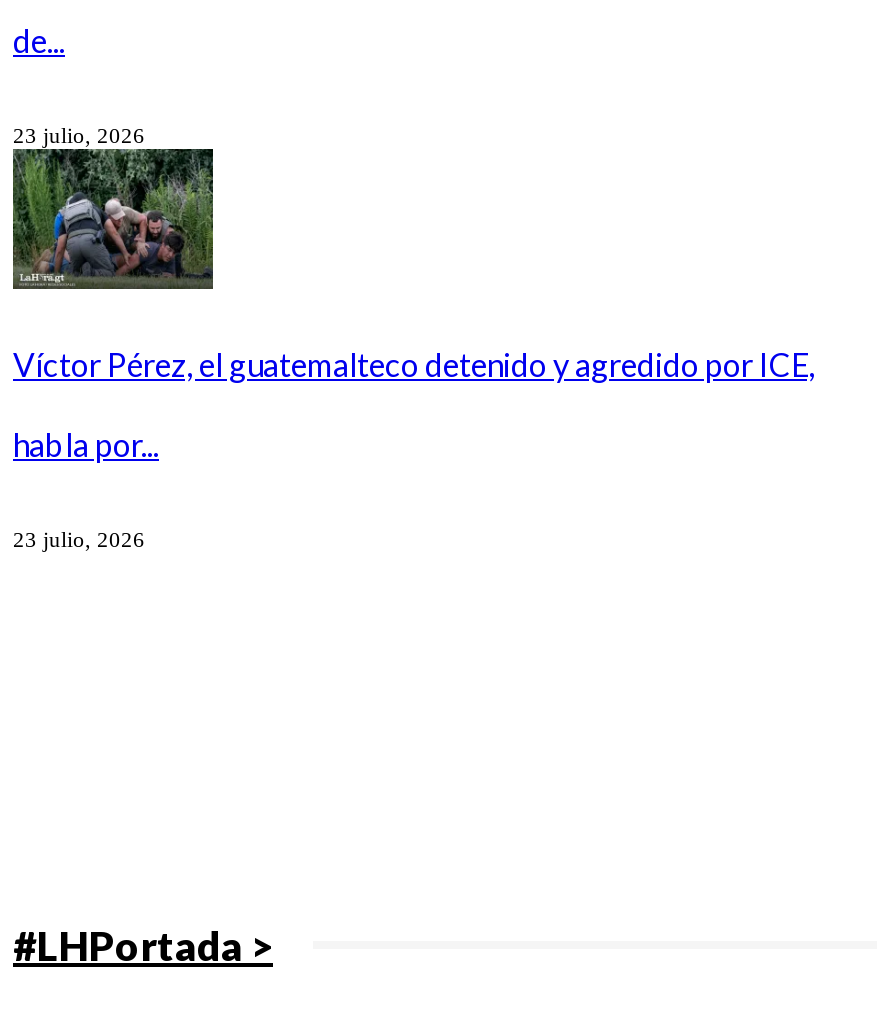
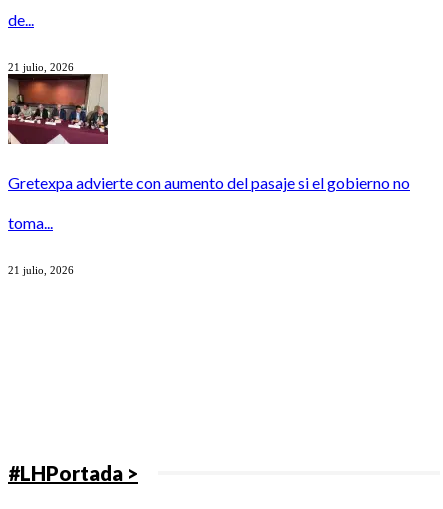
- 23 julio, 2026
+ 21 julio, 2026

- [image]
- Víctor Pérez, el guatemalteco detenido y agredido por ICE,
+ [image]
+ Gretexpa advierte con aumento del pasaje si el gobierno no

- habla por...
+ toma...

- 23 julio, 2026
+ 21 julio, 2026
